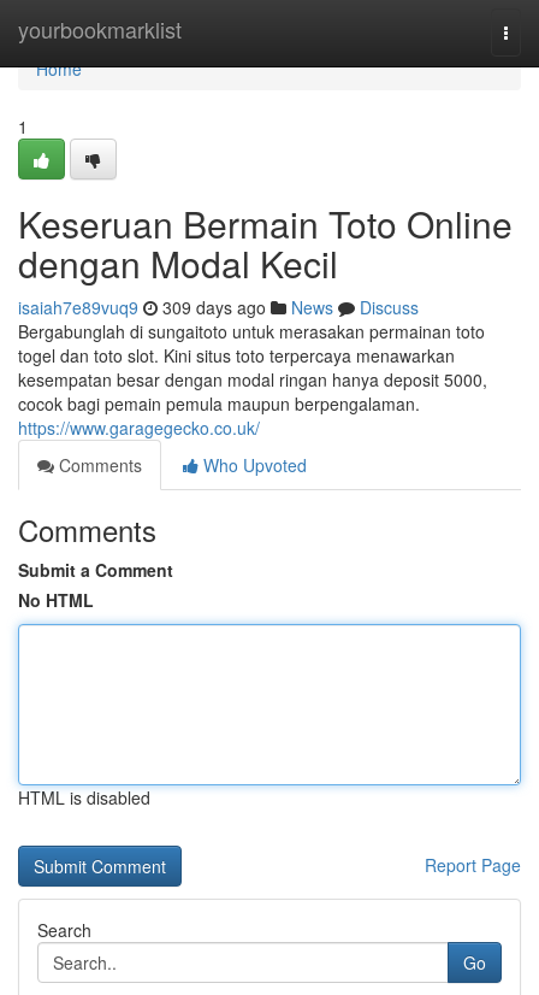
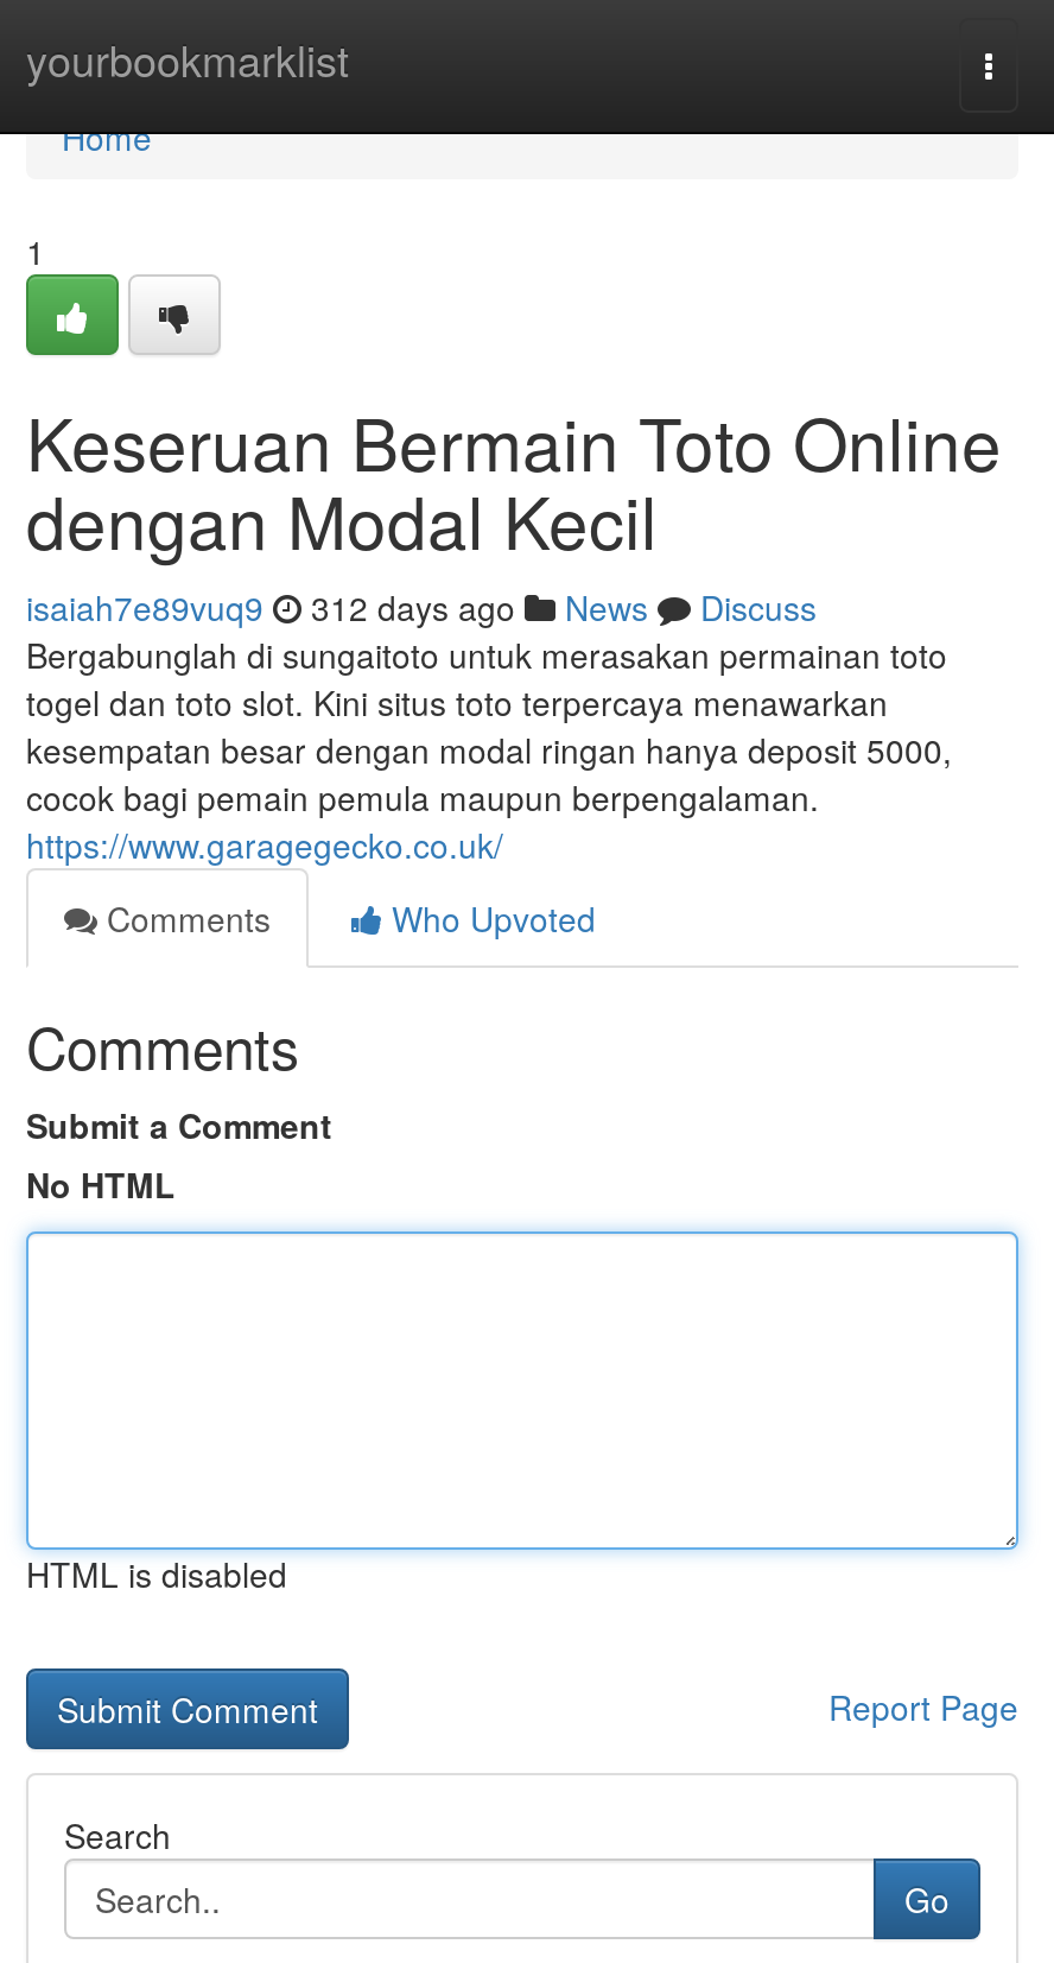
- isaiah7e89vuq9 309 days ago News Discuss
+ isaiah7e89vuq9 312 days ago News Discuss
